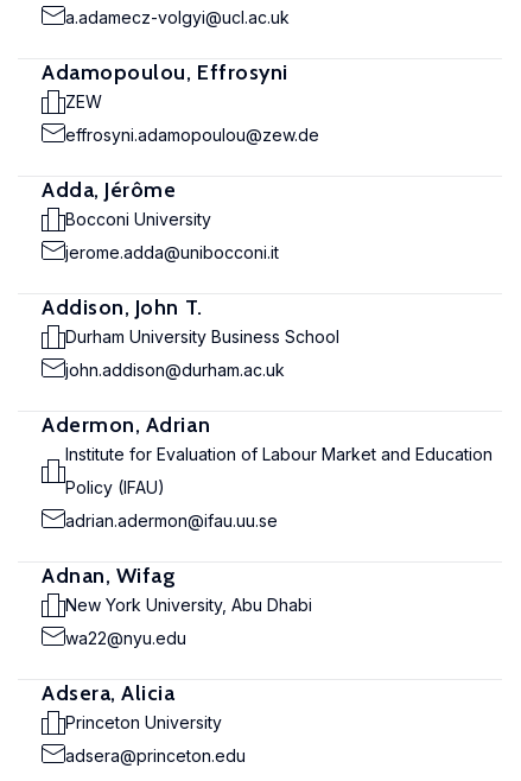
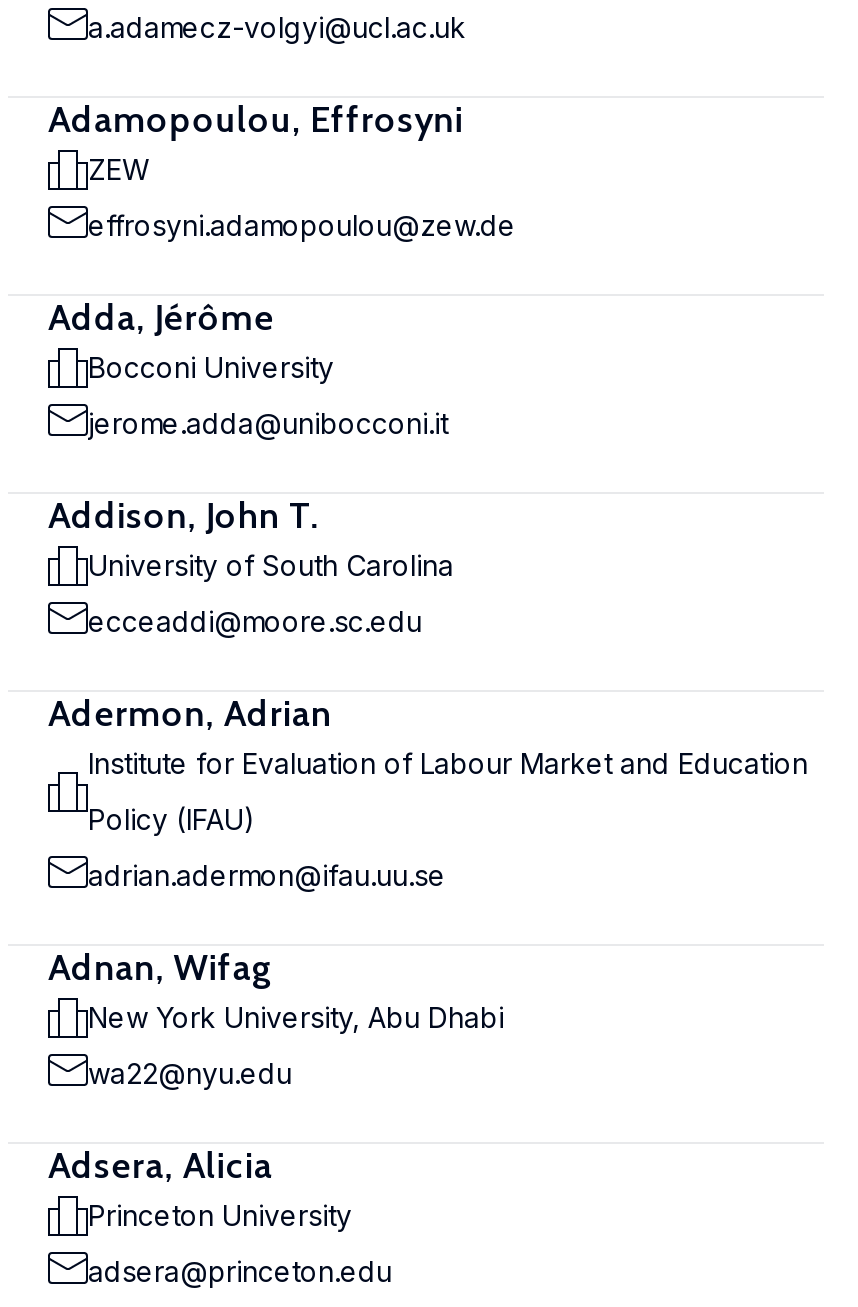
- Durham University Business School
+ University of South Carolina

- john.addison@durham.ac.uk
+ ecceaddi@moore.sc.edu
